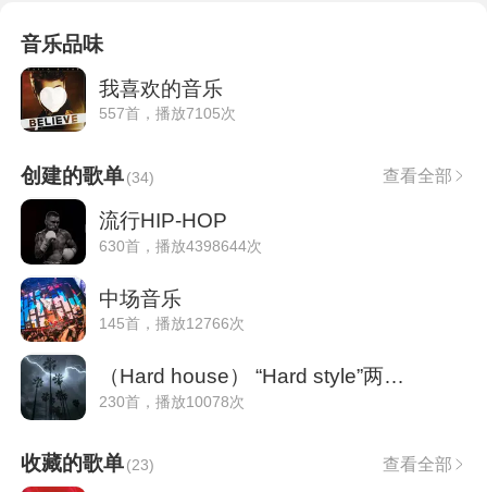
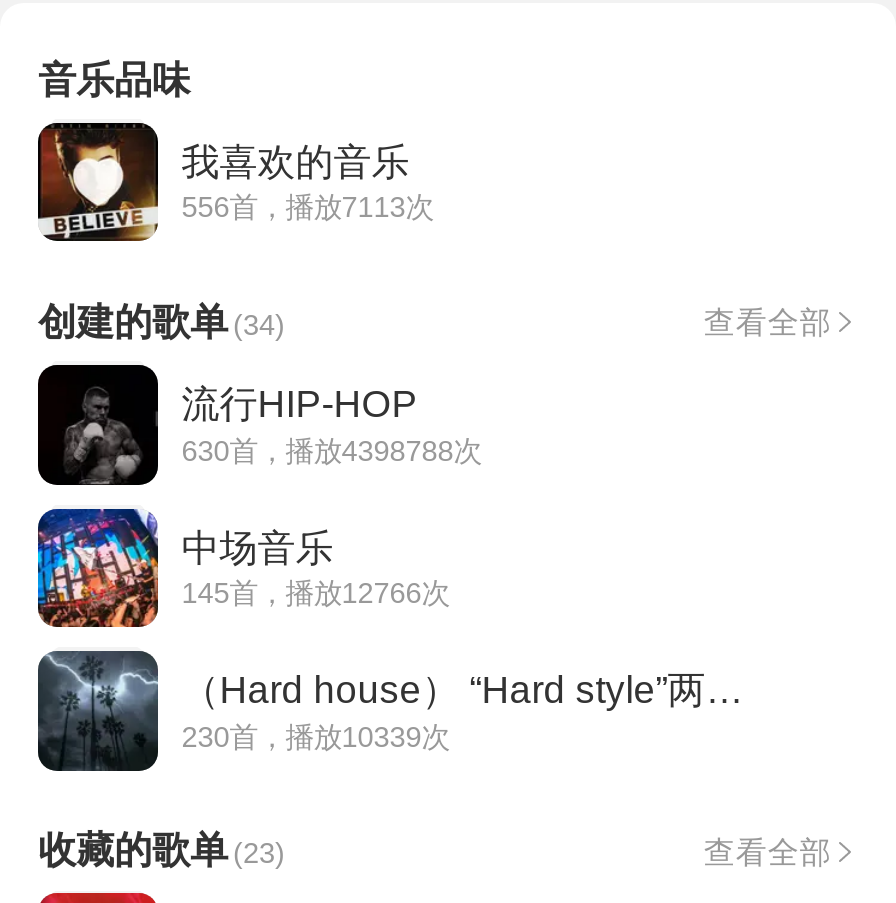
- 557首，播放7105次
+ 556首，播放7113次

- 630首，播放4398644次
+ 630首，播放4398788次

- 230首，播放10078次
+ 230首，播放10339次
